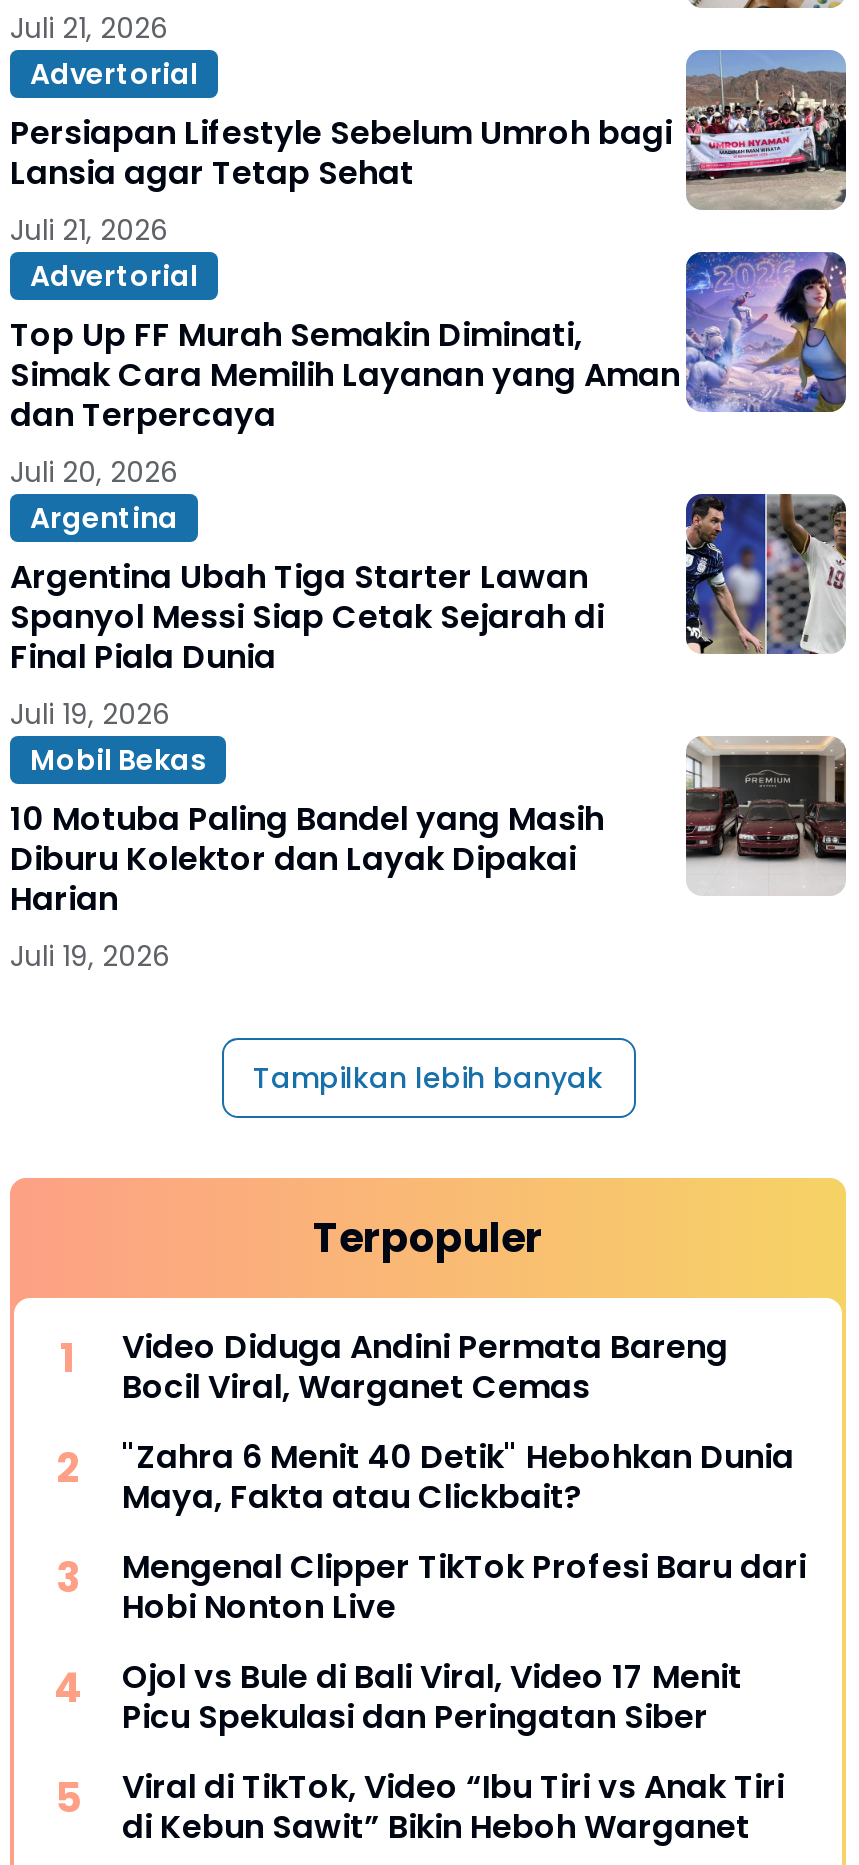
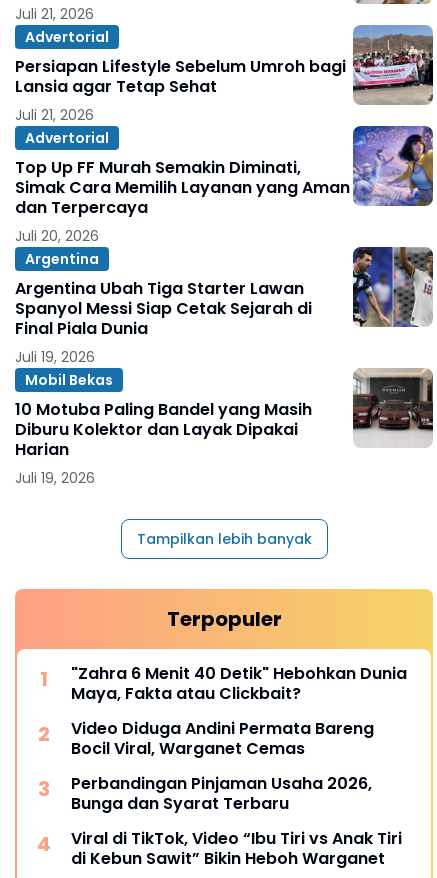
moved down: Video Diduga Andini Permata Bareng | Bocil Viral, Warganet Cemas

- Mengenal Clipper TikTok Profesi Baru dari
- Hobi Nonton Live

- Ojol vs Bule di Bali Viral, Video 17 Menit
- Picu Spekulasi dan Peringatan Siber
+ Perbandingan Pinjaman Usaha 2026,
+ Bunga dan Syarat Terbaru
